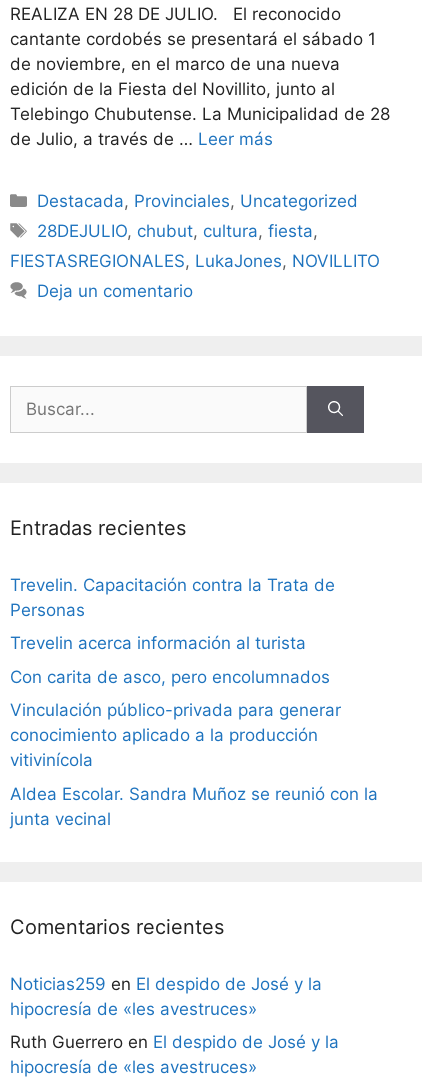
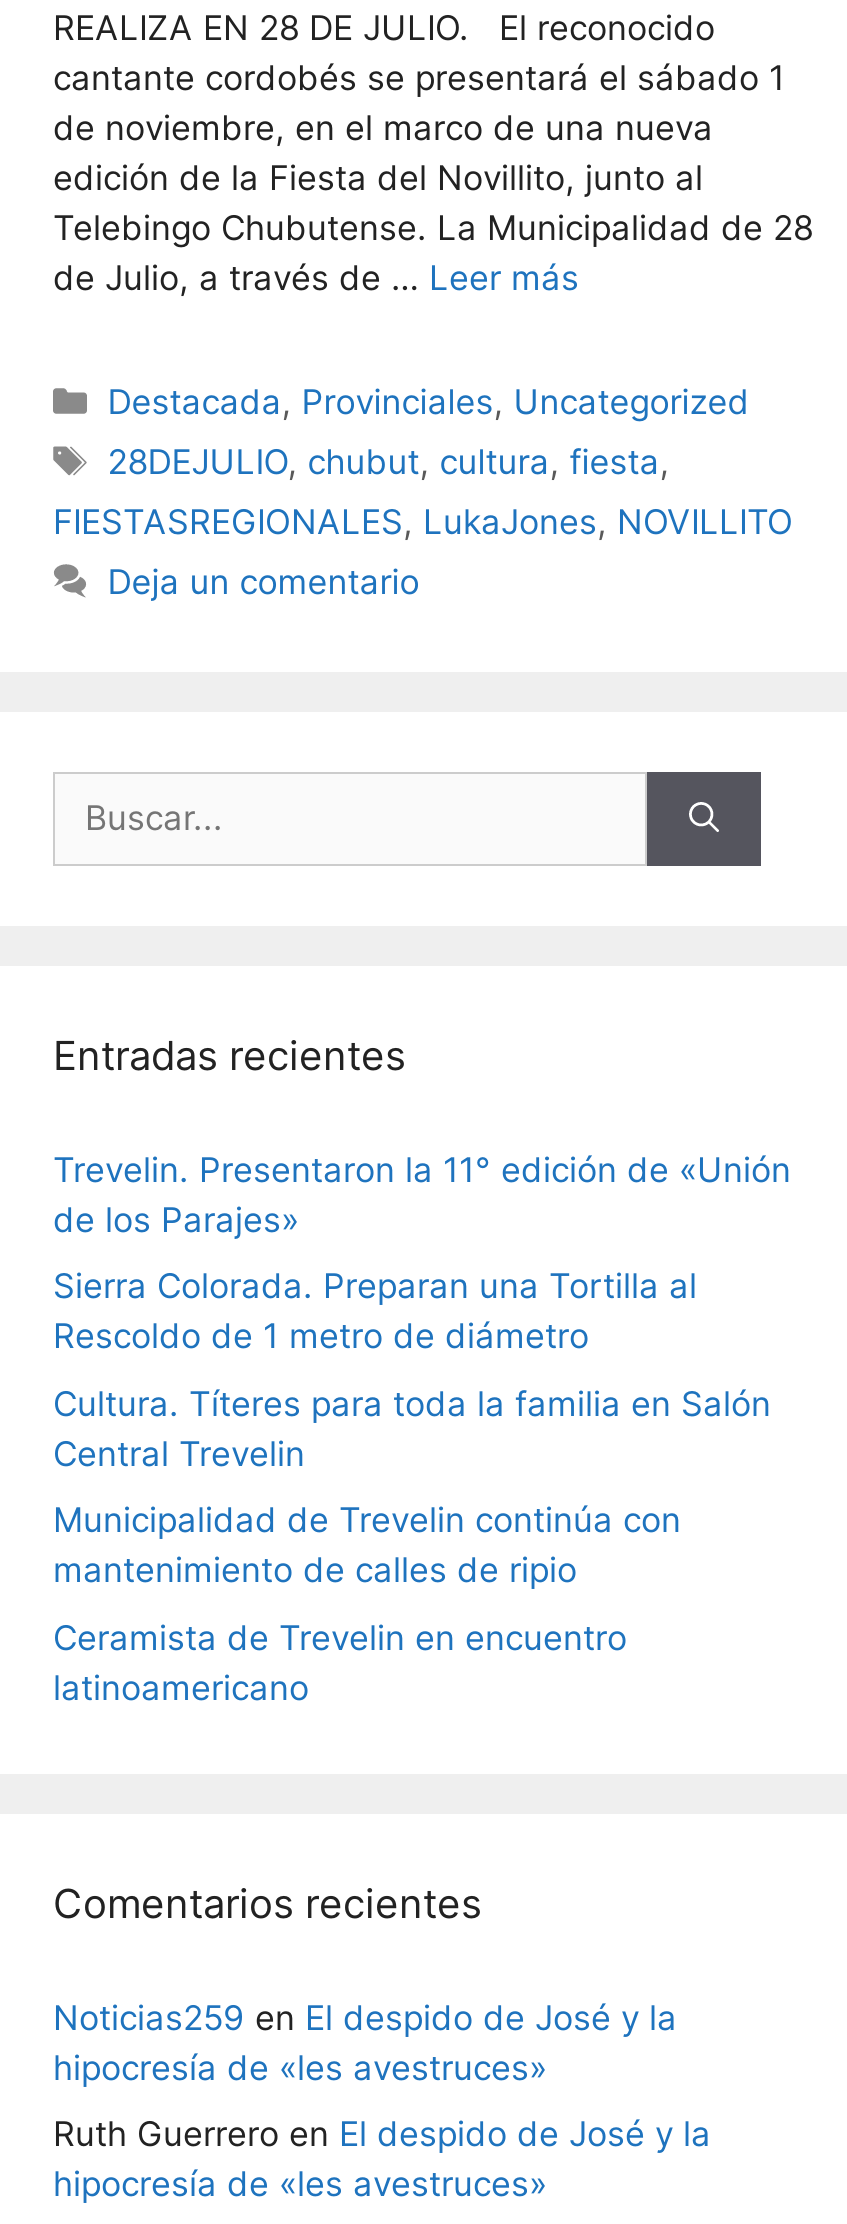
- Trevelin. Capacitación contra la Trata de
- Personas
+ Trevelin. Presentaron la 11° edición de «Unión
+ de los Parajes»

- Trevelin acerca información al turista
+ Sierra Colorada. Preparan una Tortilla al
+ Rescoldo de 1 metro de diámetro

- Con carita de asco, pero encolumnados
+ Cultura. Títeres para toda la familia en Salón
+ Central Trevelin

- Vinculación público-privada para generar
- conocimiento aplicado a la producción
- vitivinícola
+ Municipalidad de Trevelin continúa con
+ mantenimiento de calles de ripio

- Aldea Escolar. Sandra Muñoz se reunió con la
- junta vecinal
+ Ceramista de Trevelin en encuentro
+ latinoamericano
